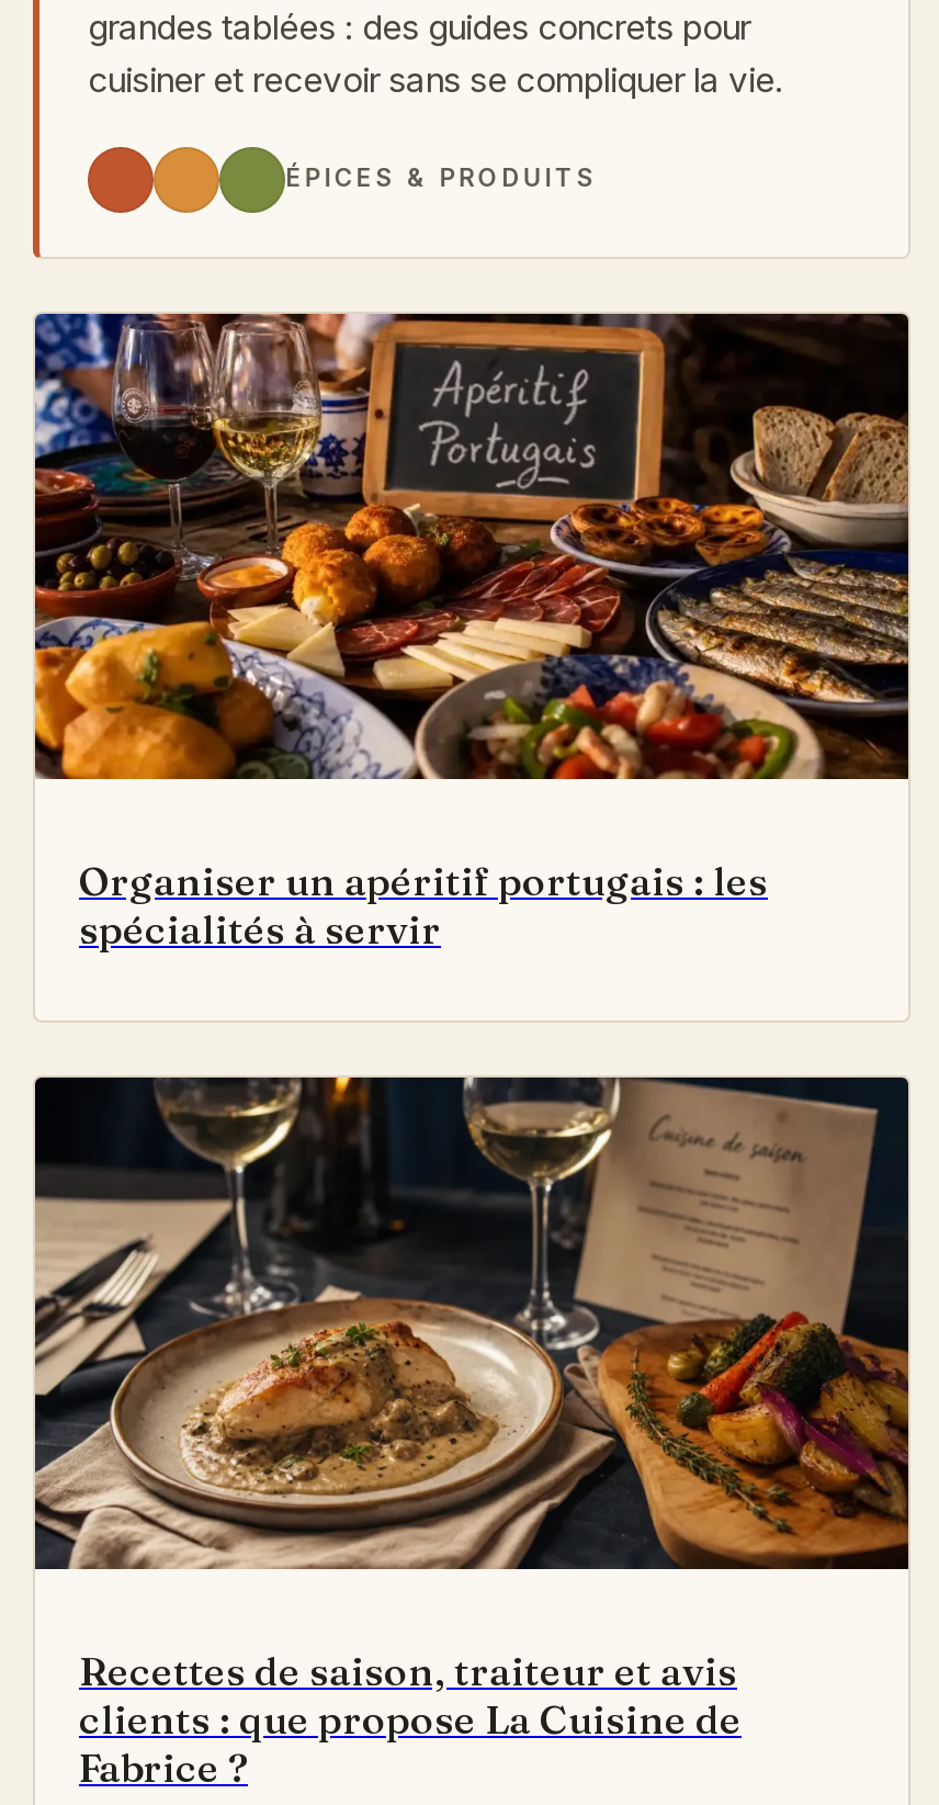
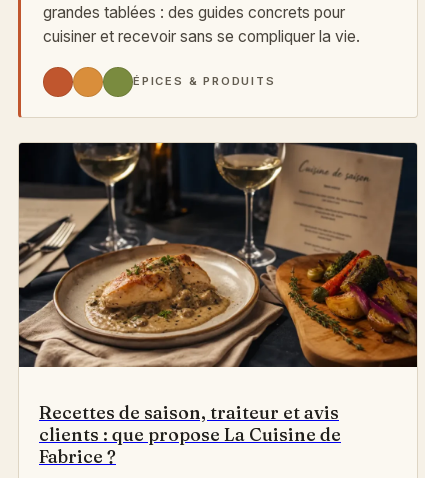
- [image]
- Organiser un apéritif portugais : les
- spécialités à servir
